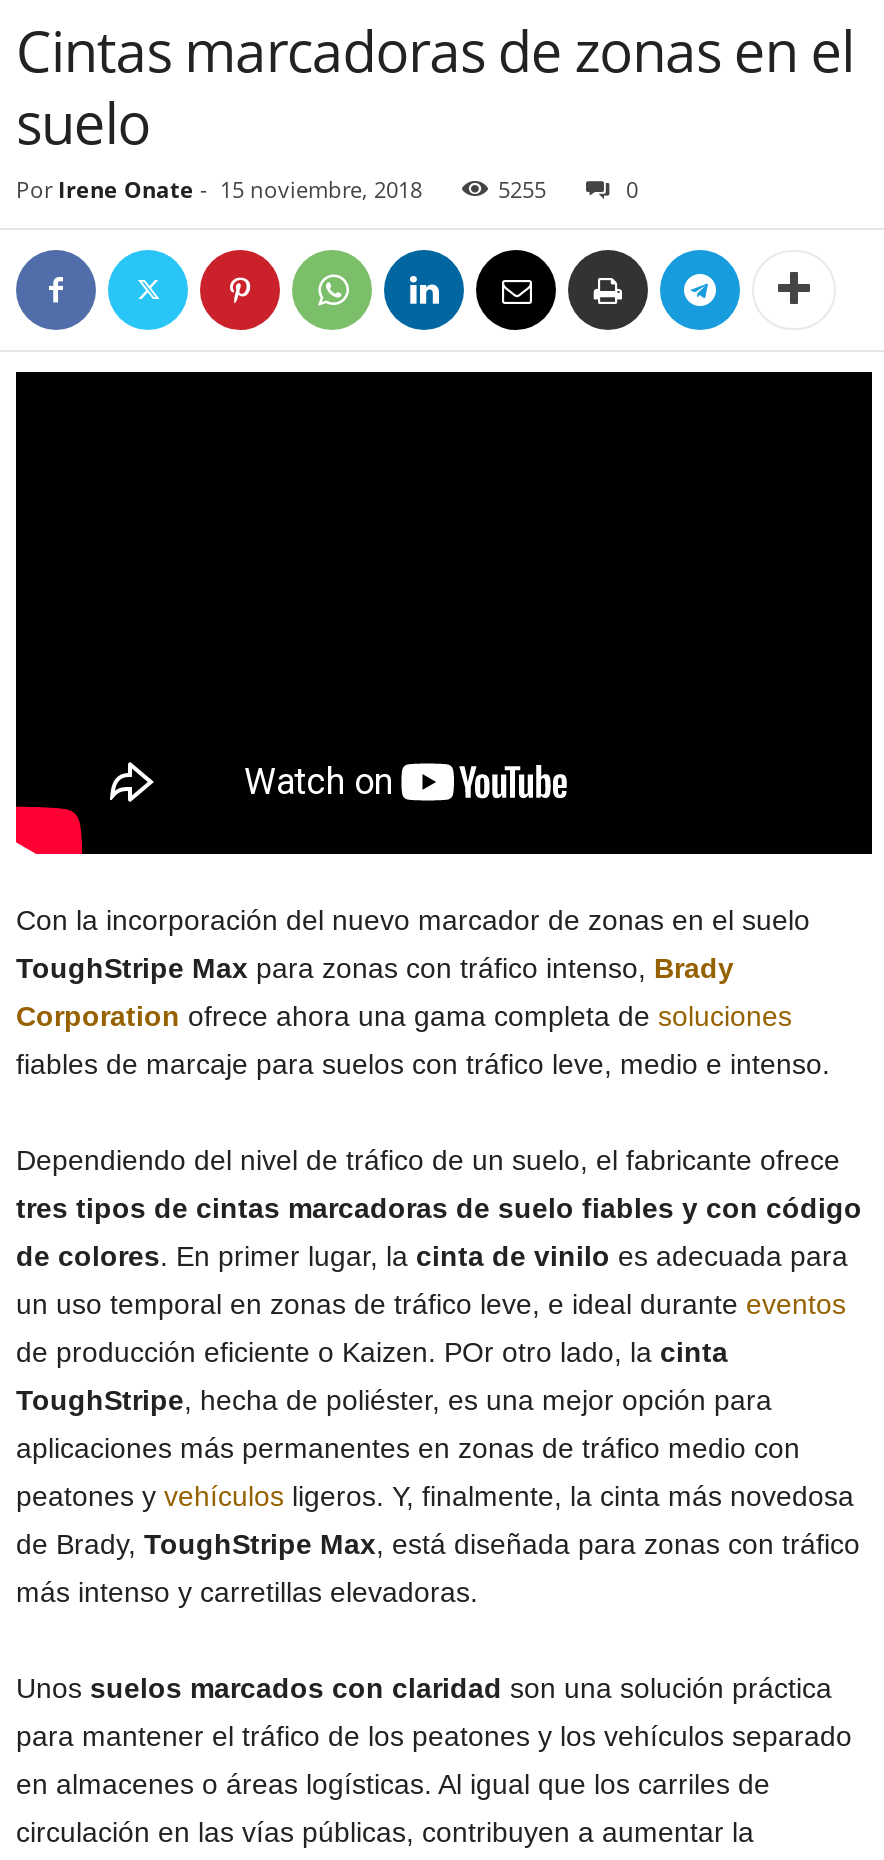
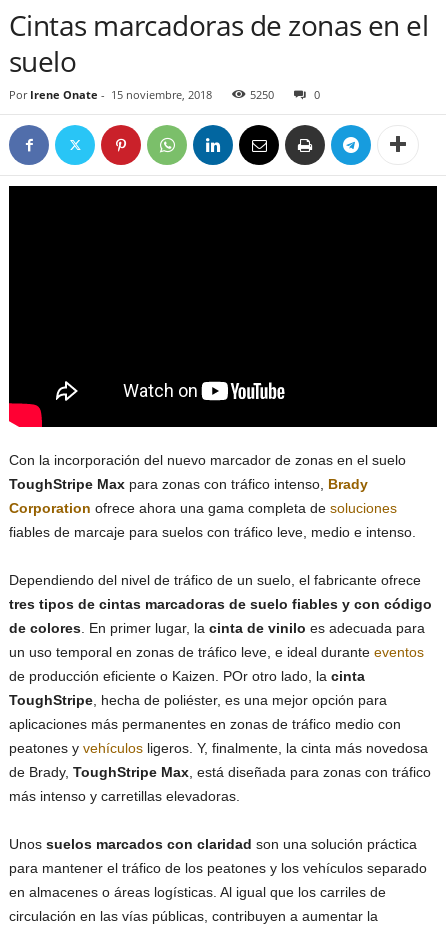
- 5255
+ 5250
